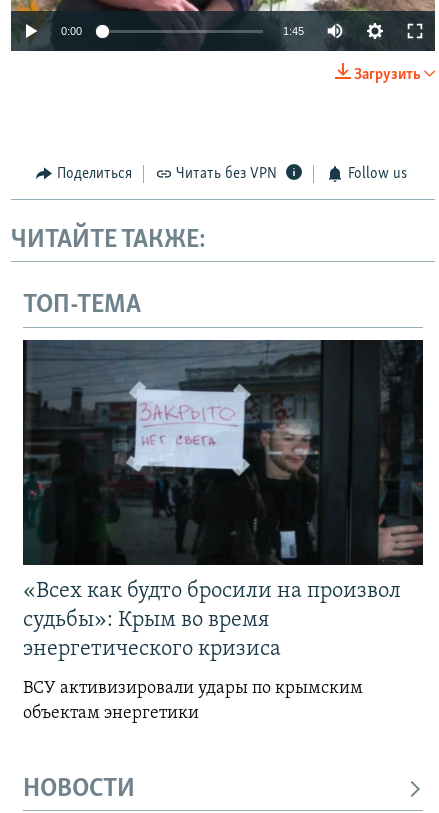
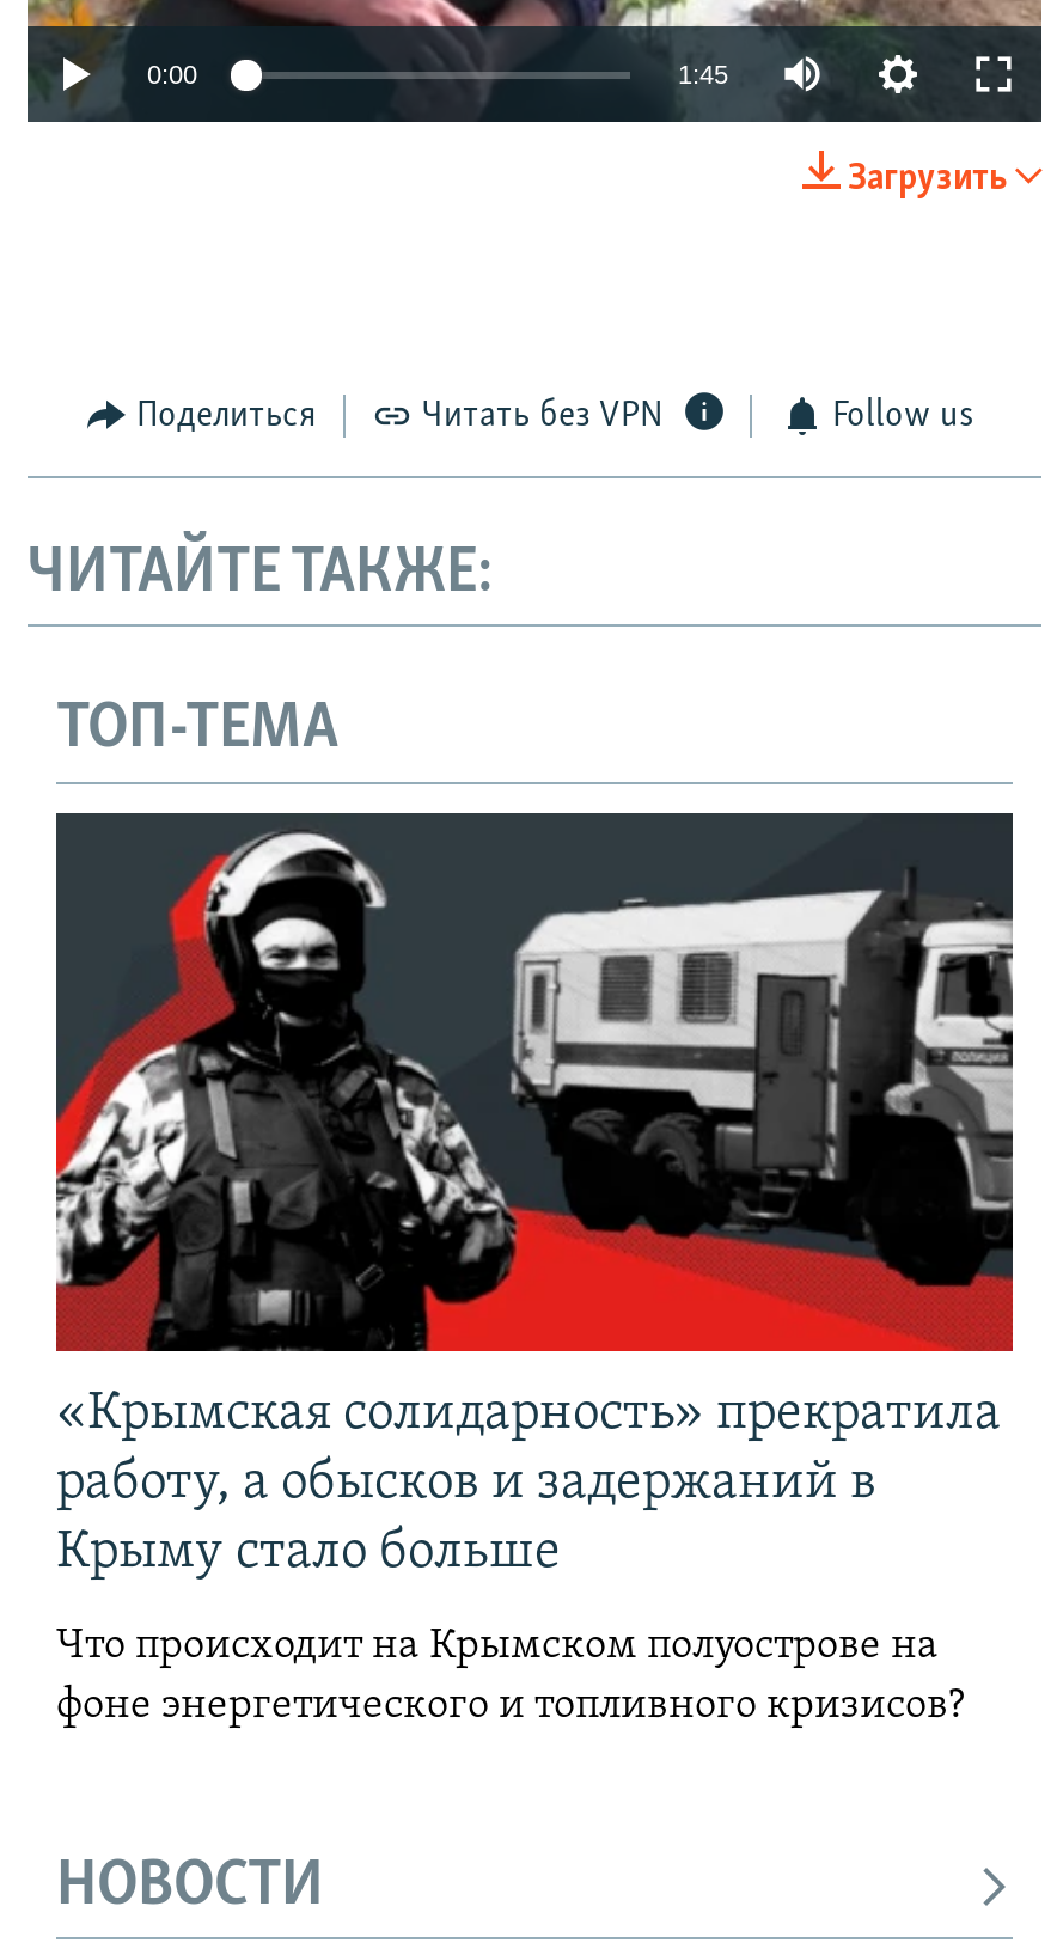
- [image]
- «Всех как будто бросили на произвол
- судьбы»: Крым во время
- энергетического кризиса
+ [image]
+ «Крымская солидарность» прекратила
+ работу, а обысков и задержаний в
+ Крыму стало больше

- ВСУ активизировали удары по крымским
- объектам энергетики
+ Что происходит на Крымском полуострове на
+ фоне энергетического и топливного кризисов?
